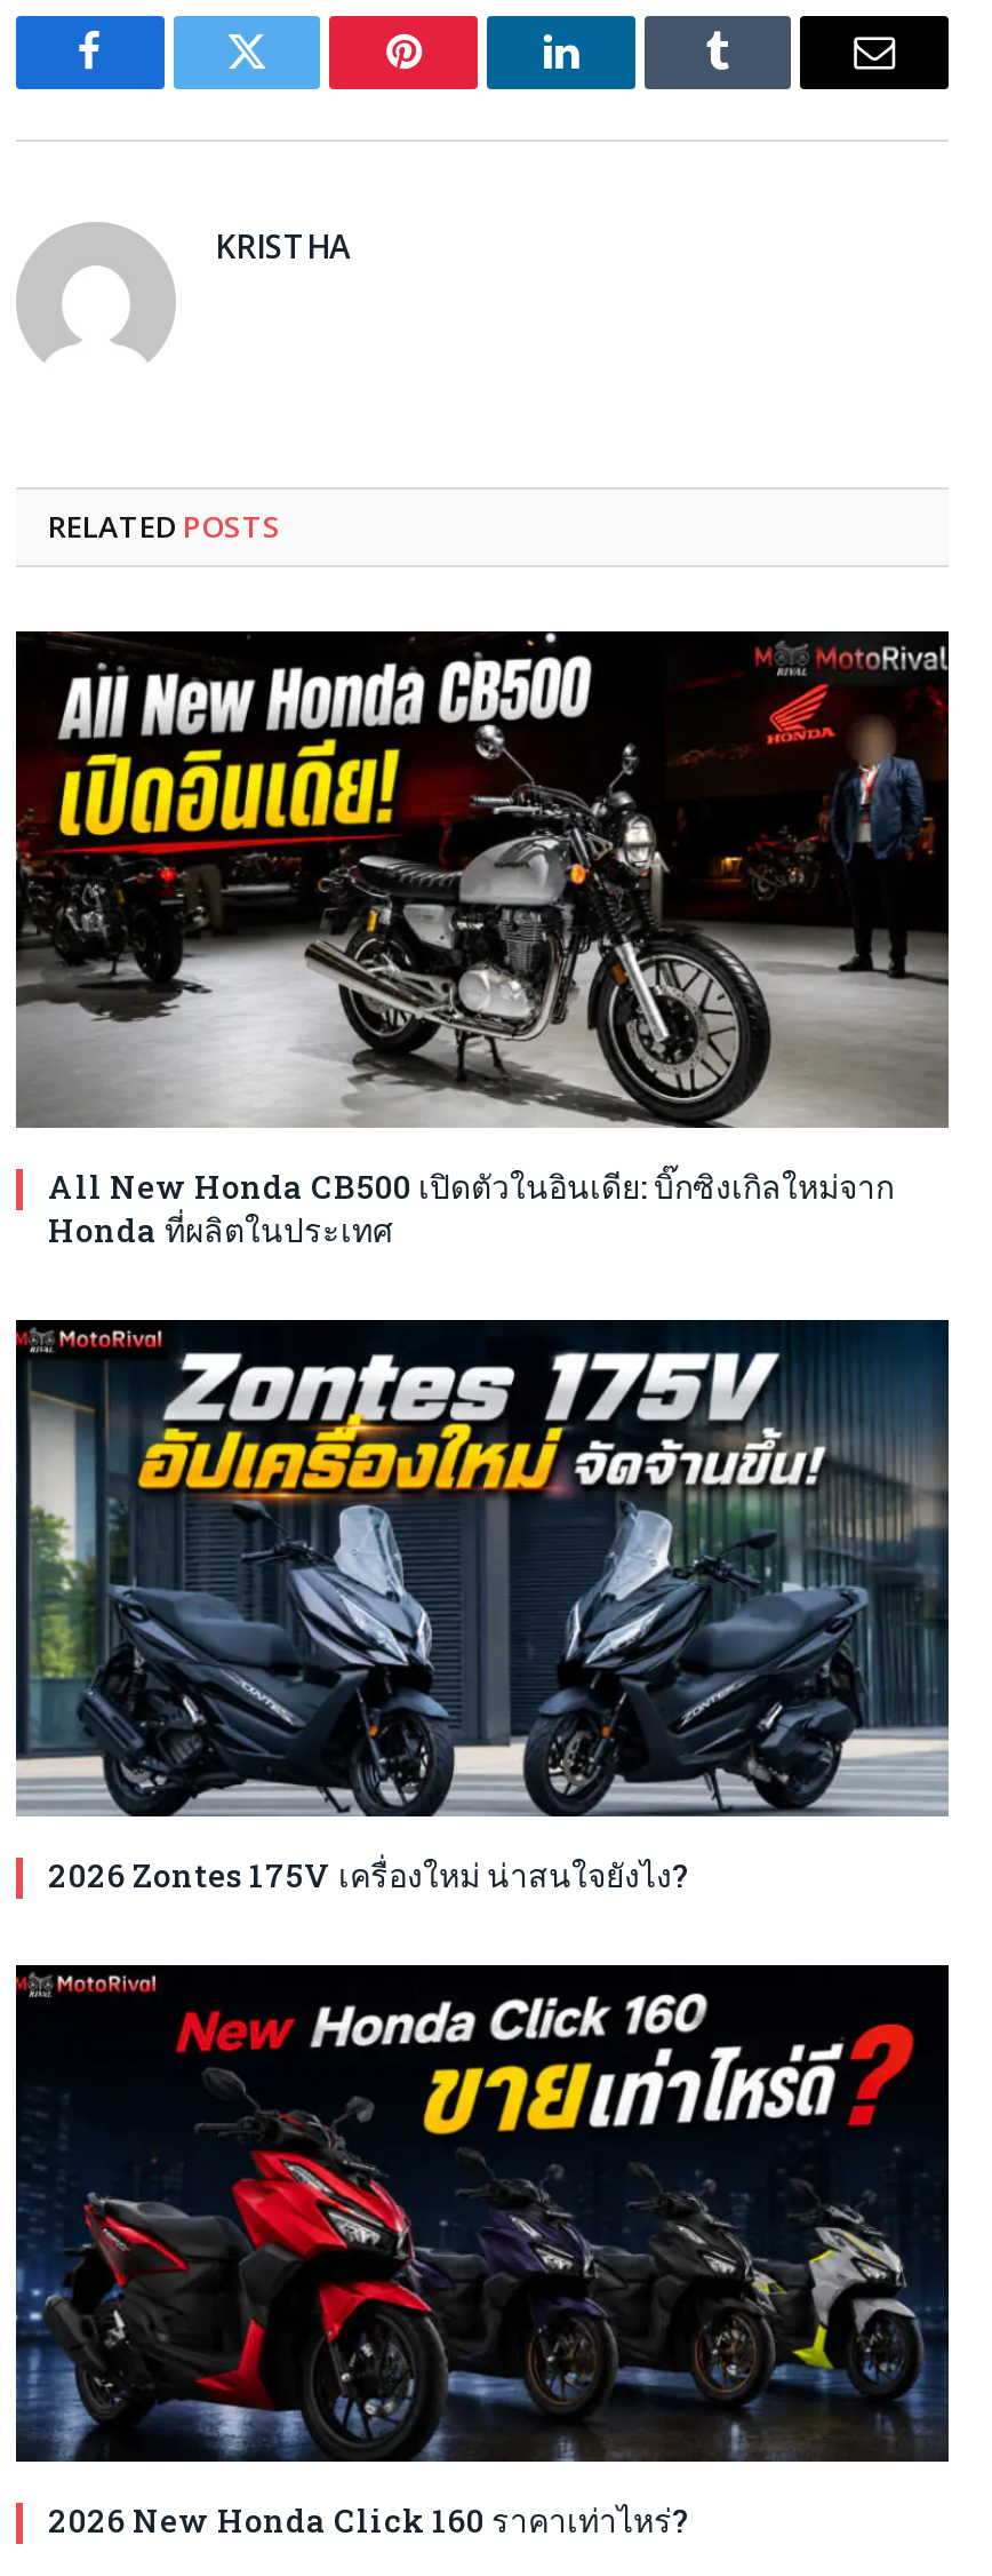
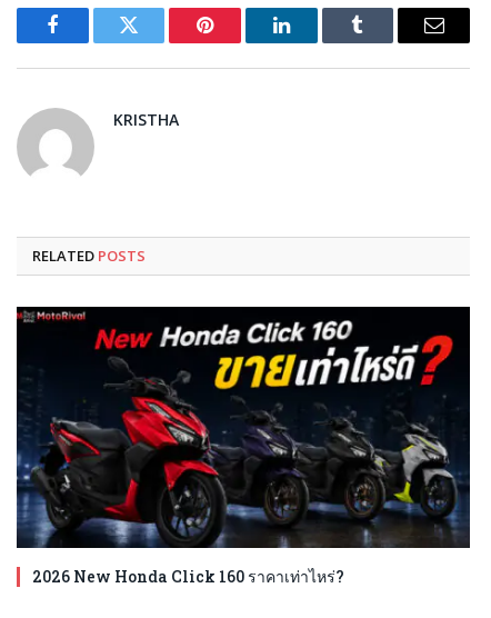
- [image]
- All New Honda CB500 เปิดตัวในอินเดีย: บิ๊กซิงเกิลใหม่จาก
- Honda ที่ผลิตในประเทศ

- [image]
- 2026 Zontes 175V เครื่องใหม่ น่าสนใจยังไง?
